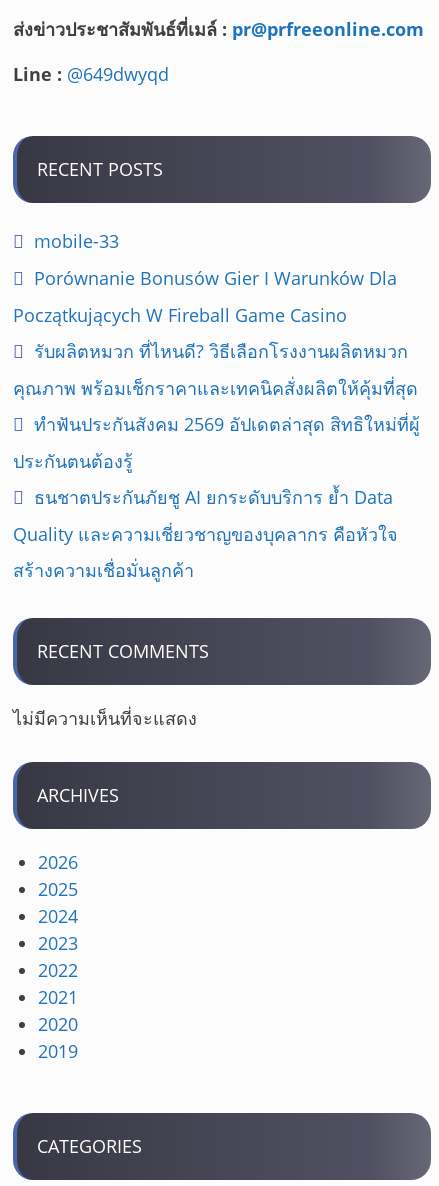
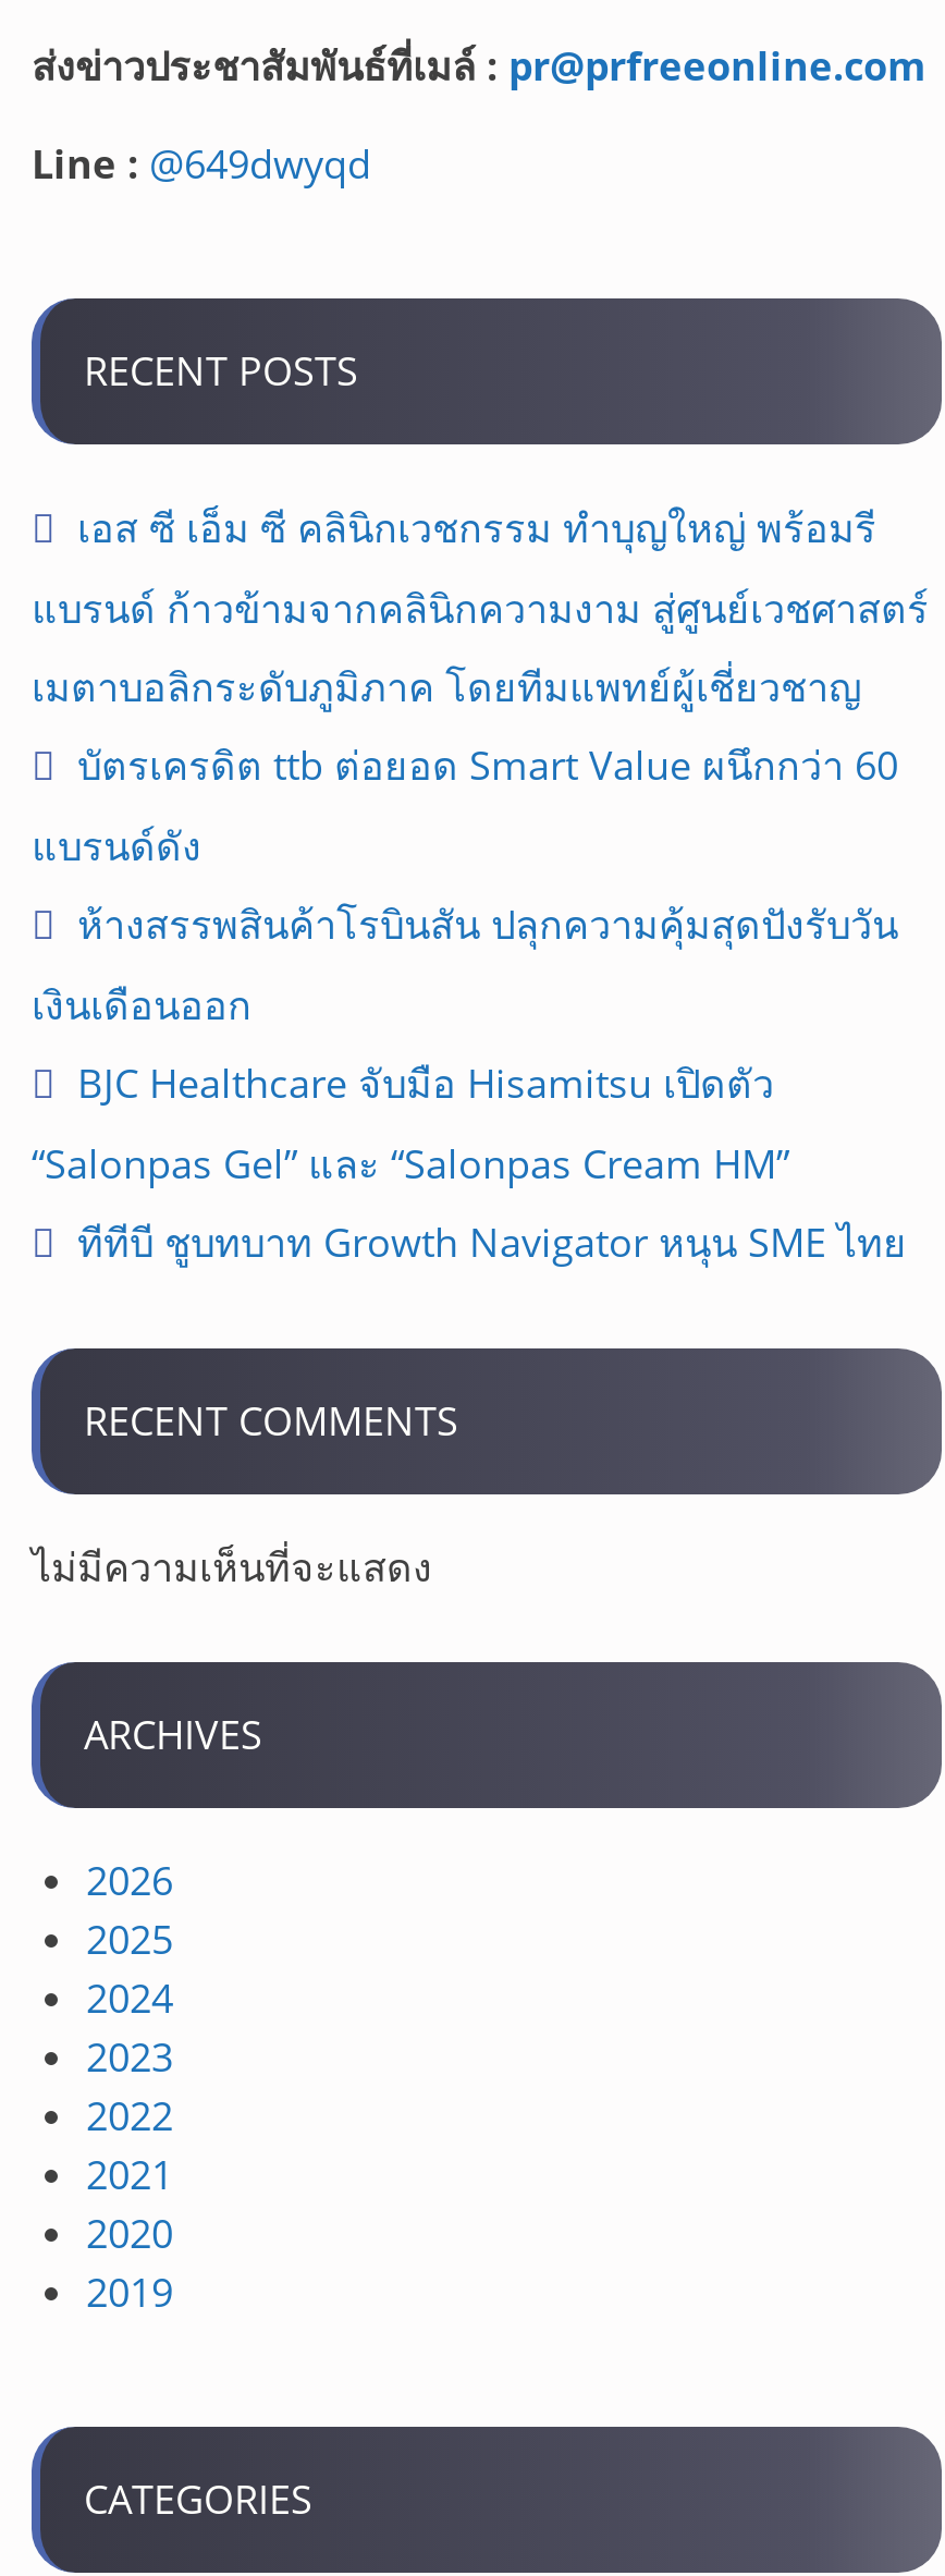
- mobile-33
+ เอส ซี เอ็ม ซี คลินิกเวชกรรม ทำบุญใหญ่ พร้อมรี

- Porównanie Bonusów Gier I Warunków Dla
+ แบรนด์ ก้าวข้ามจากคลินิกความงาม สู่ศูนย์เวชศาสตร์

- Początkujących W Fireball Game Casino
+ เมตาบอลิกระดับภูมิภาค โดยทีมแพทย์ผู้เชี่ยวชาญ

- รับผลิตหมวก ที่ไหนดี? วิธีเลือกโรงงานผลิตหมวก
+ บัตรเครดิต ttb ต่อยอด Smart Value ผนึกกว่า 60

- คุณภาพ พร้อมเช็กราคาและเทคนิคสั่งผลิตให้คุ้มที่สุด
+ แบรนด์ดัง

- ทำฟันประกันสังคม 2569 อัปเดตล่าสุด สิทธิใหม่ที่ผู้
+ ห้างสรรพสินค้าโรบินสัน ปลุกความคุ้มสุดปังรับวัน

- ประกันตนต้องรู้
+ เงินเดือนออก

- ธนชาตประกันภัยชู AI ยกระดับบริการ ย้ำ Data
+ BJC Healthcare จับมือ Hisamitsu เปิดตัว

- Quality และความเชี่ยวชาญของบุคลากร คือหัวใจ
+ “Salonpas Gel” และ “Salonpas Cream HM”

- สร้างความเชื่อมั่นลูกค้า
+ ทีทีบี ชูบทบาท Growth Navigator หนุน SME ไทย
